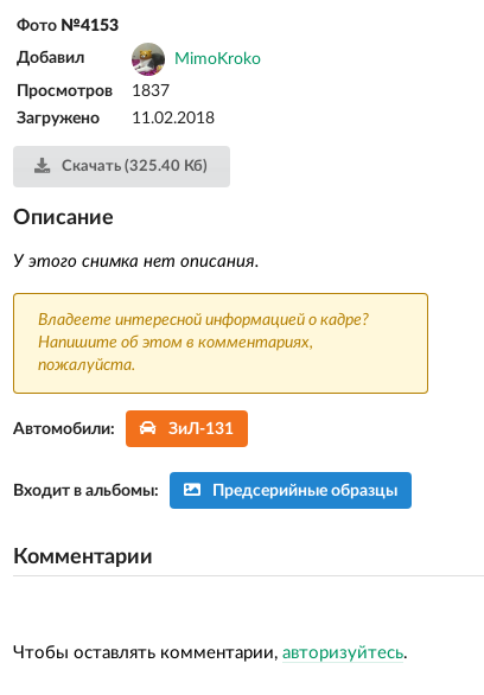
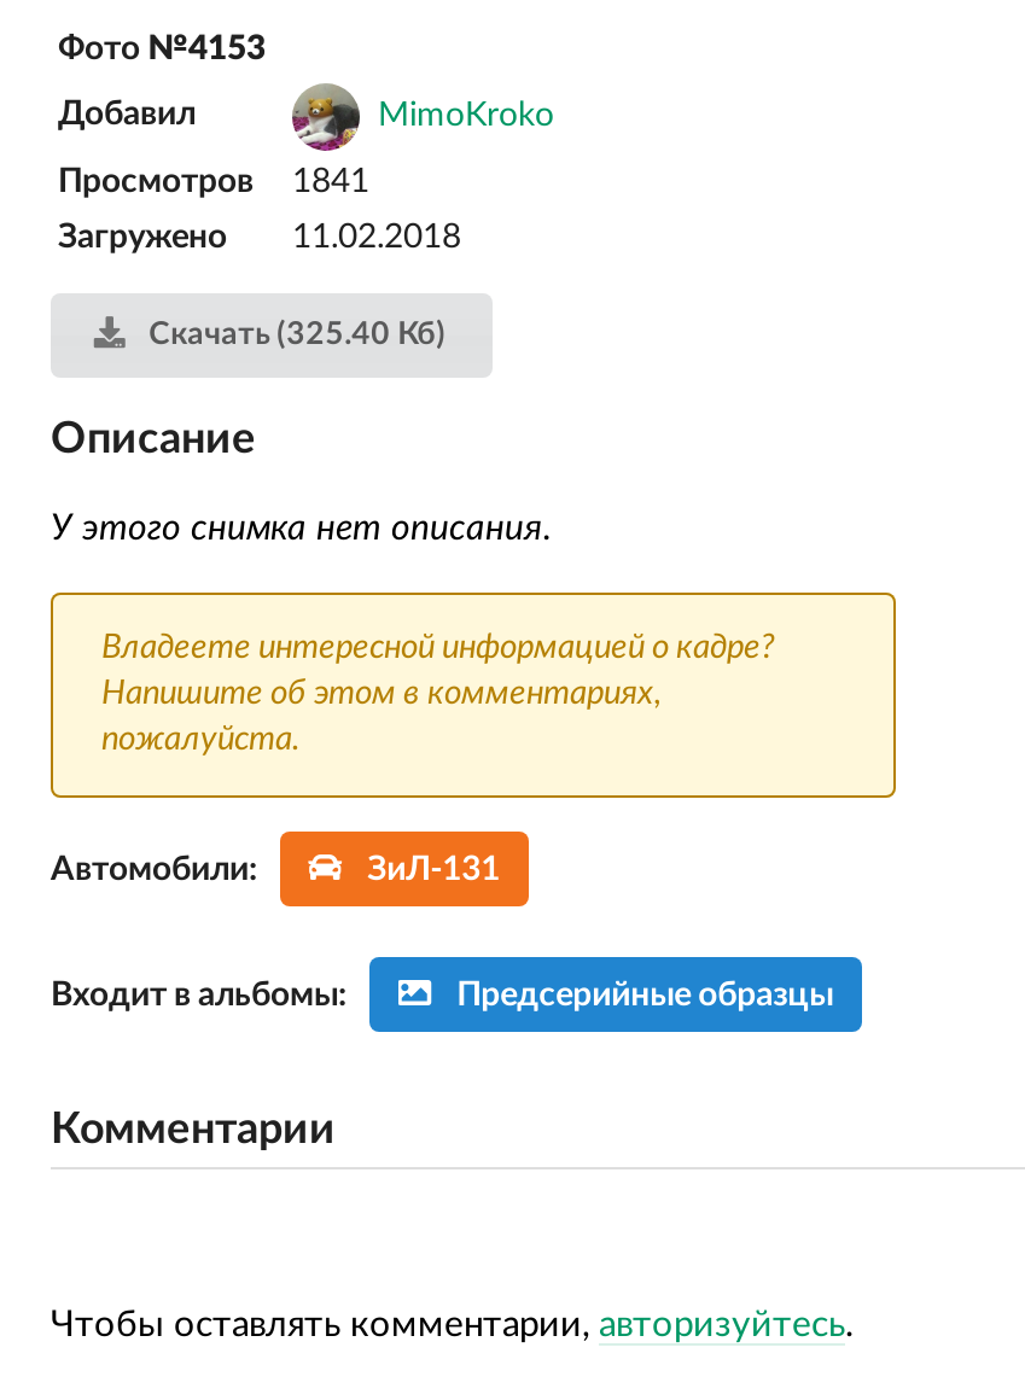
- Просмотров 1837
+ Просмотров 1841
